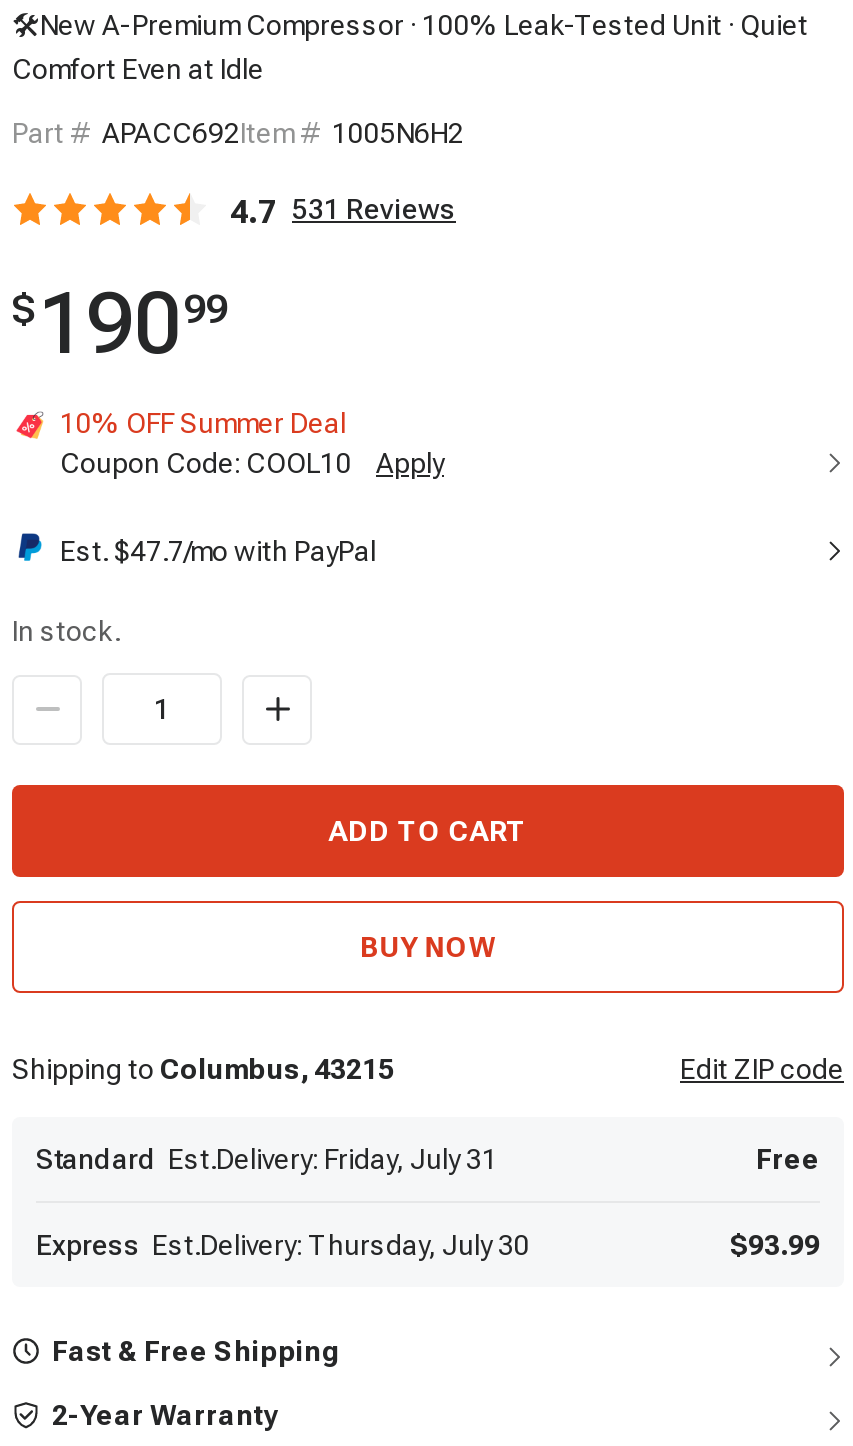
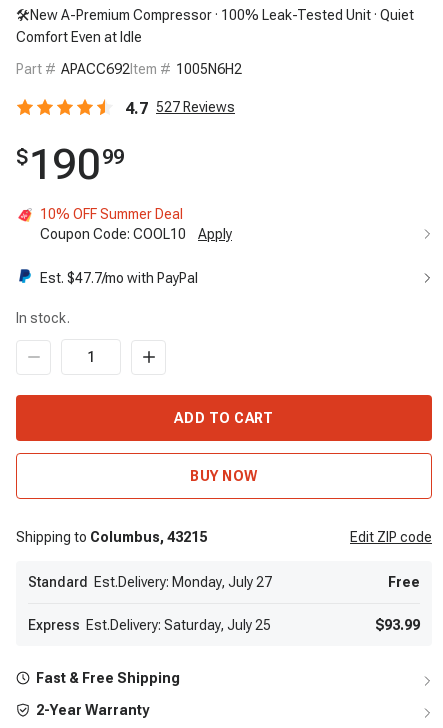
- 4.7 531Reviews
+ 4.7 527Reviews

- Standard Est.Delivery: Friday, July 31
+ Standard Est.Delivery: Monday, July 27

- Express Est.Delivery: Thursday, July 30
+ Express Est.Delivery: Saturday, July 25
